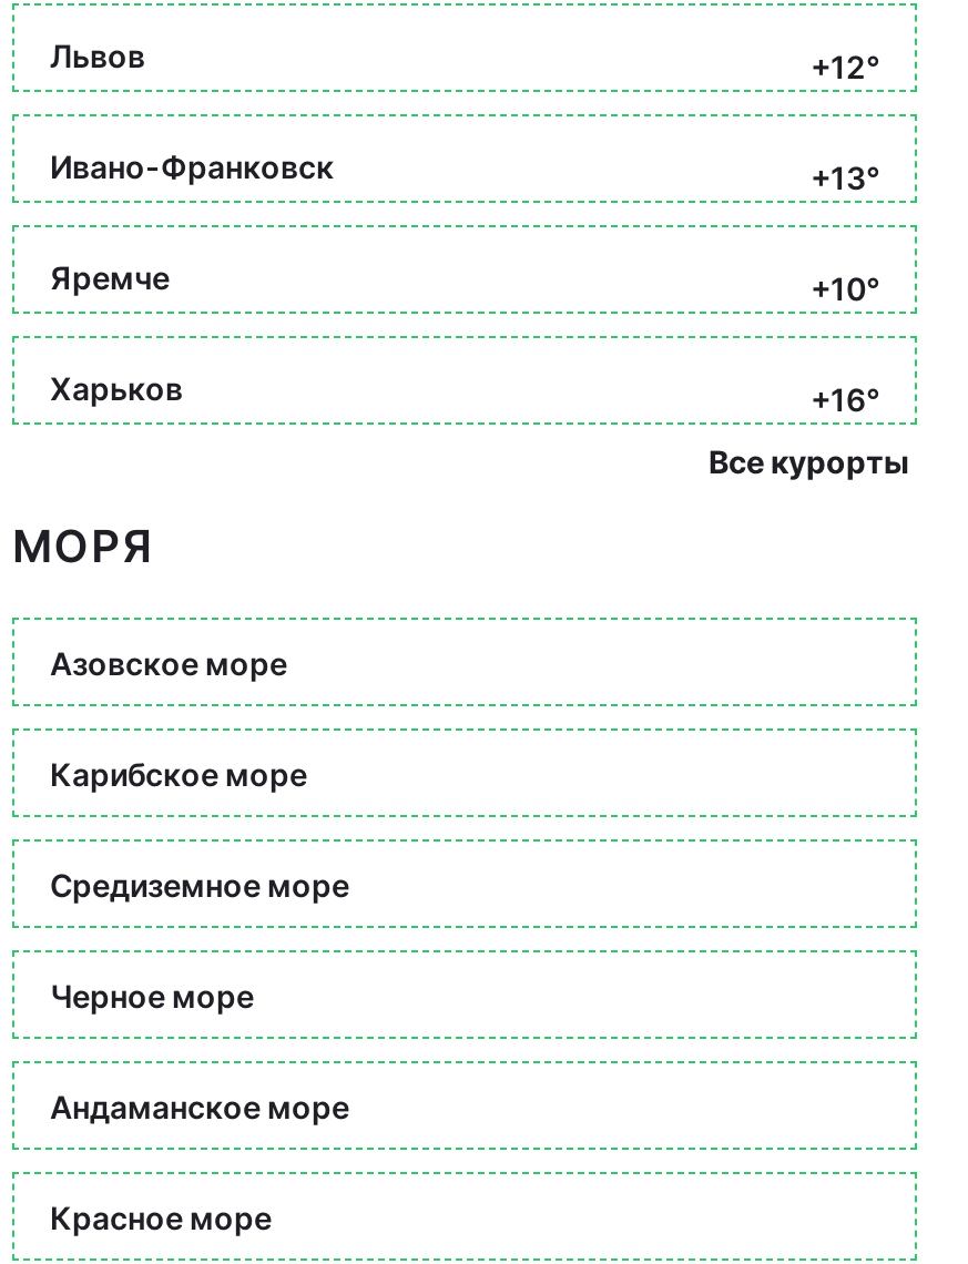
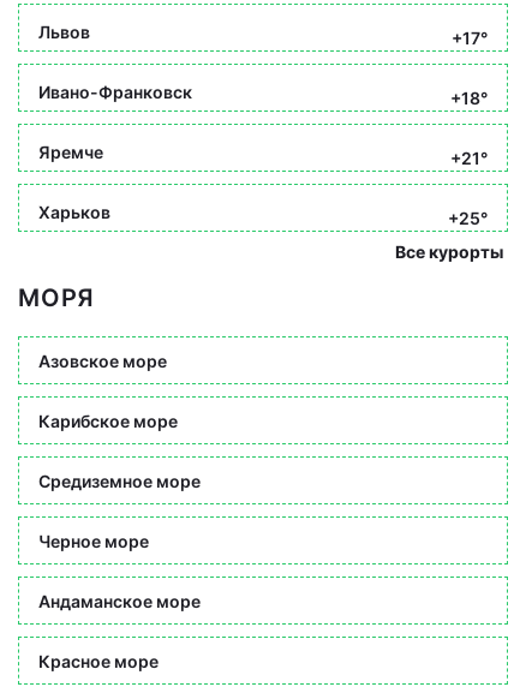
- +12°
+ +17°

- +13°
+ +18°

- +10°
+ +21°

- +16°
+ +25°
